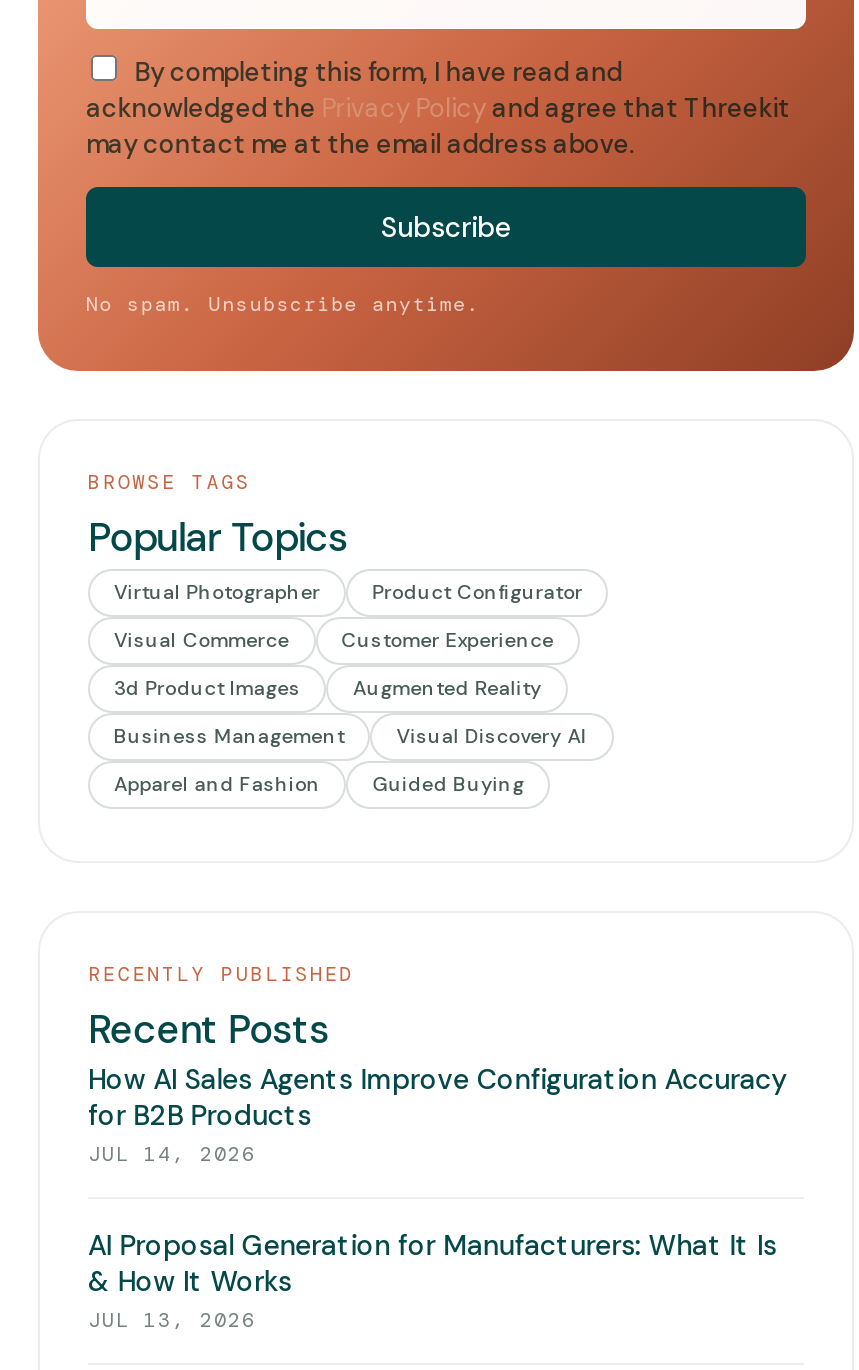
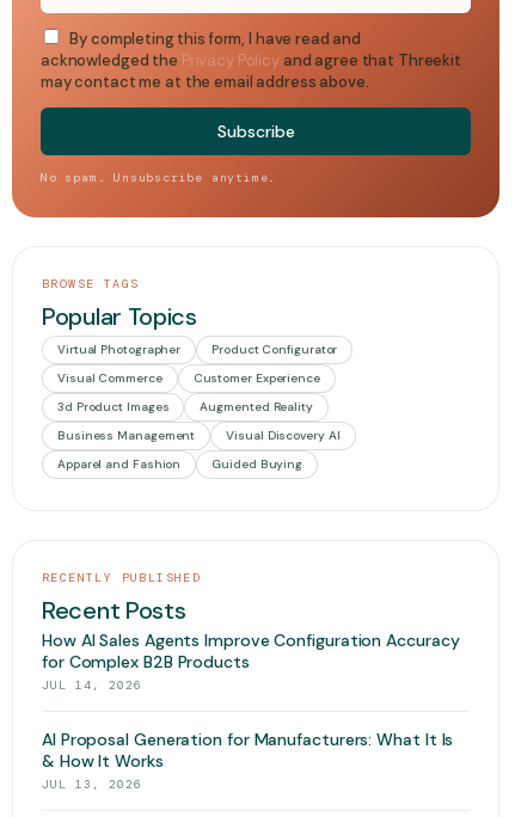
- for B2B Products
+ for Complex B2B Products
